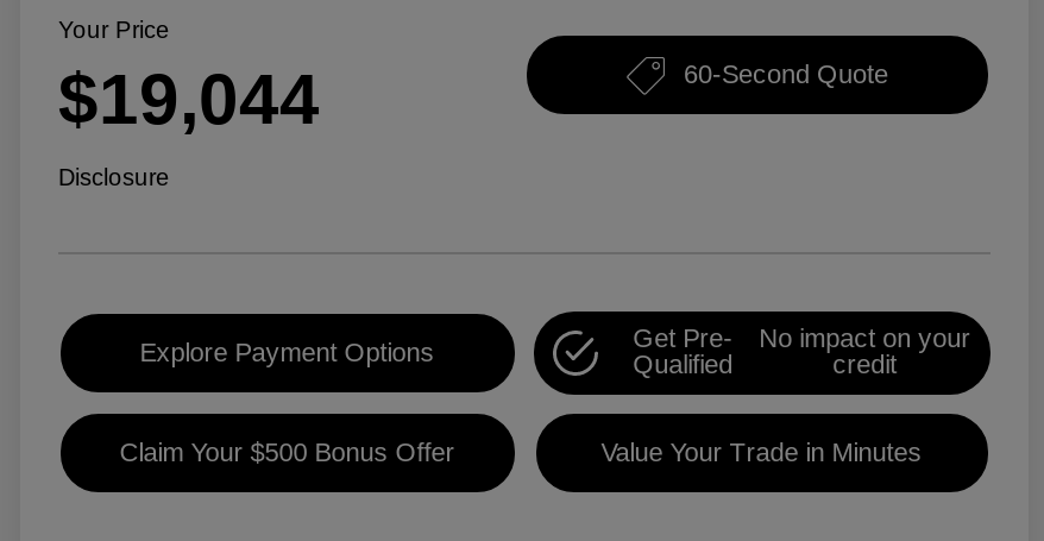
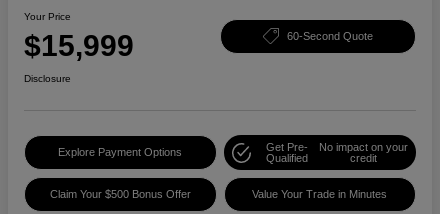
- $19,044
+ $15,999
